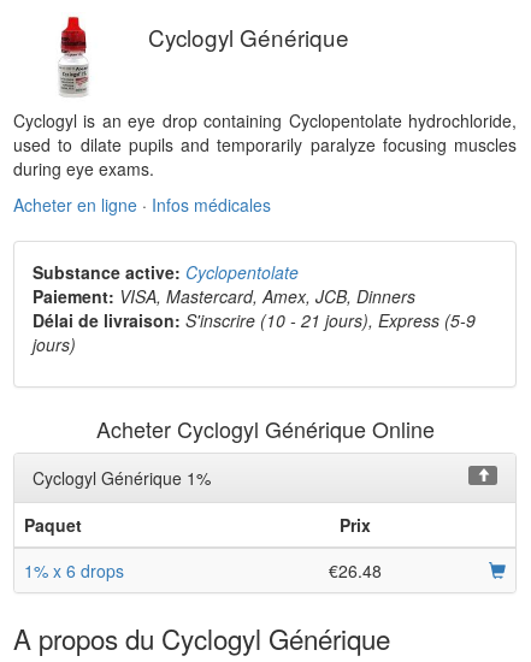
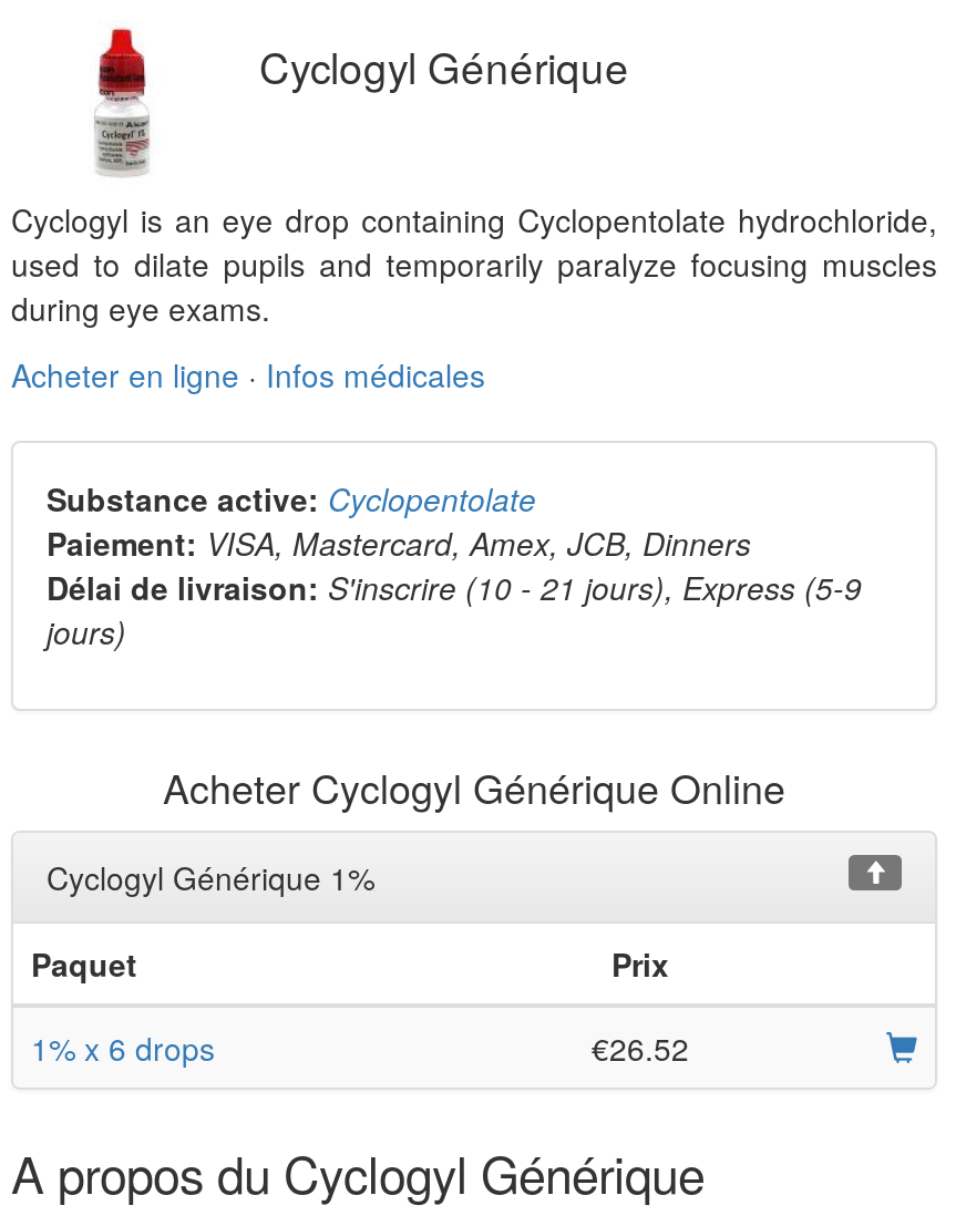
- €26.48
+ €26.52
